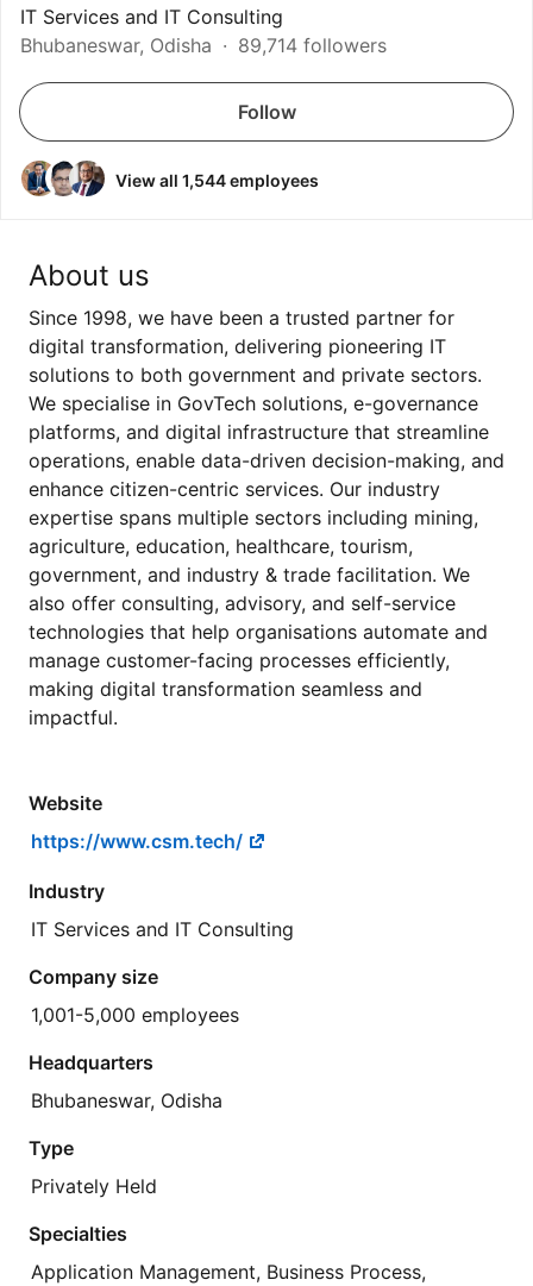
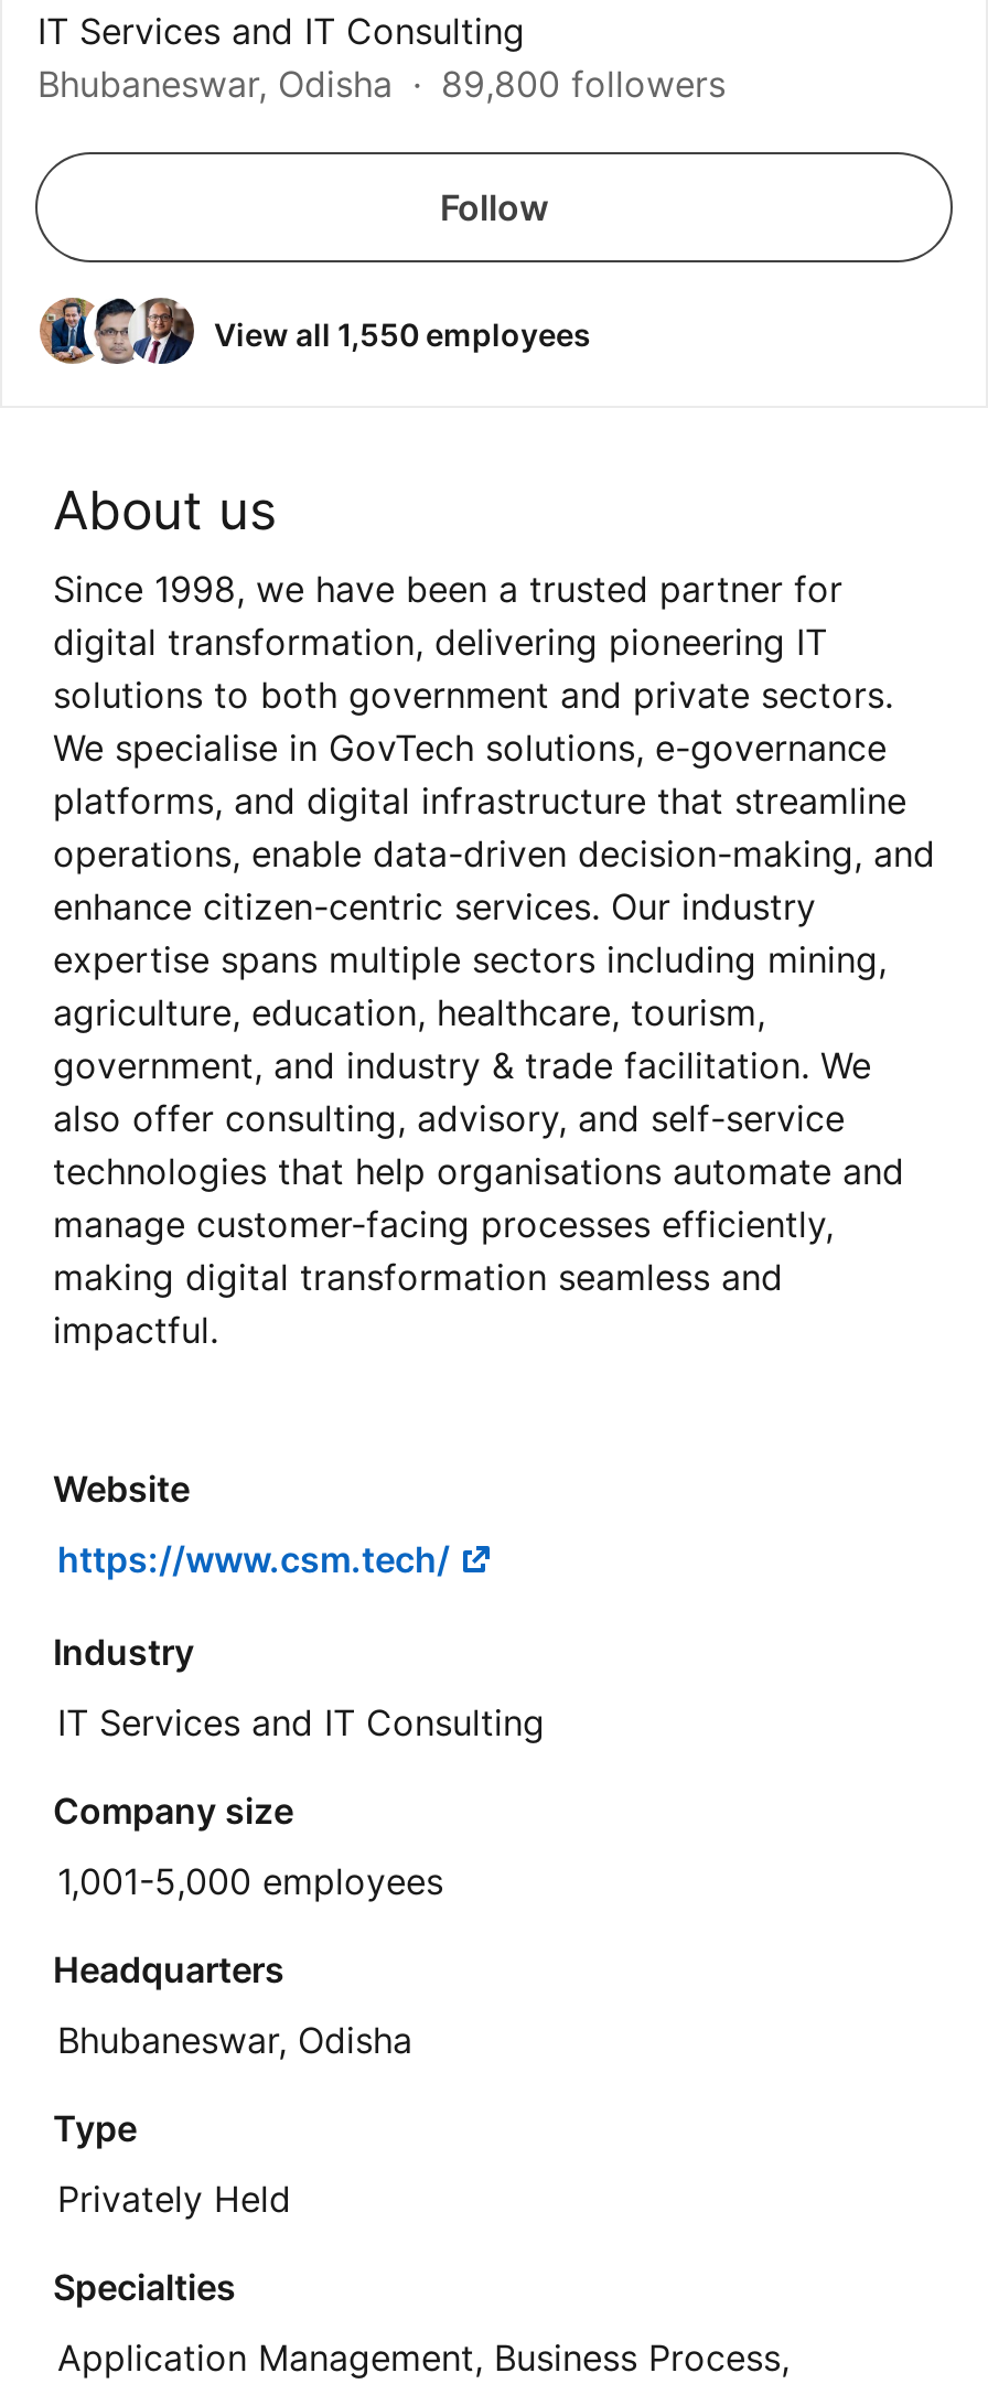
- Bhubaneswar, Odisha 89,714 followers
+ Bhubaneswar, Odisha 89,800 followers

- View all 1,544 employees
+ View all 1,550 employees
